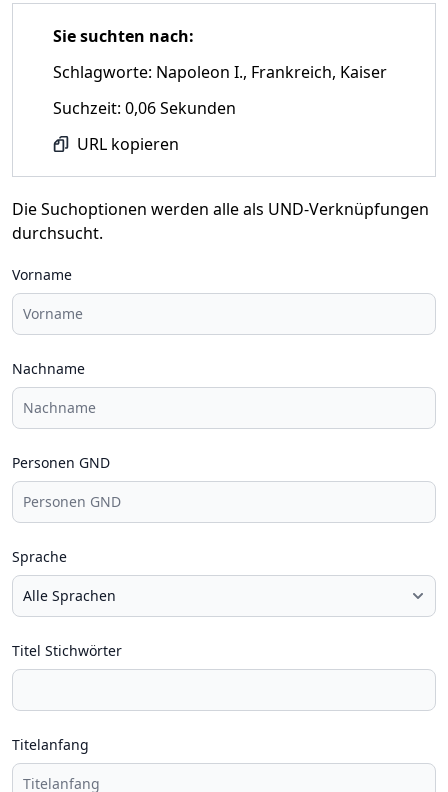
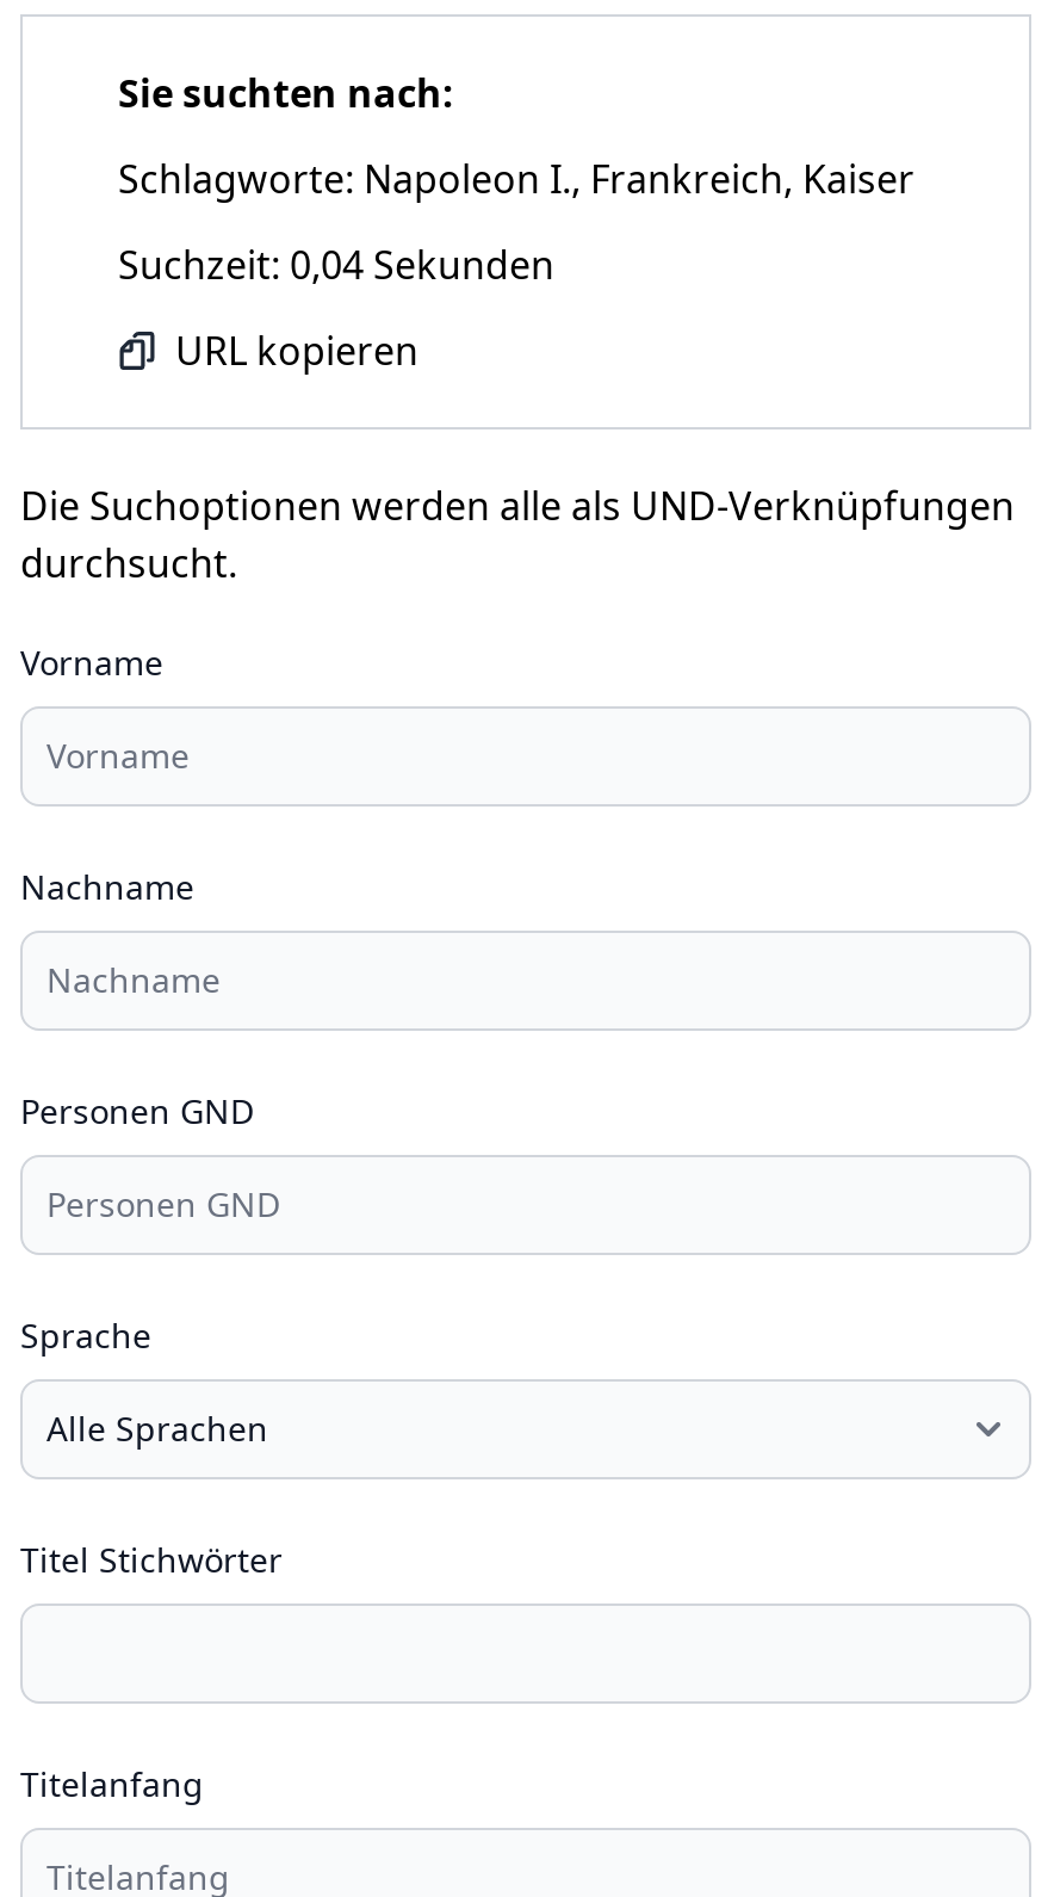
- Suchzeit: 0,06 Sekunden
+ Suchzeit: 0,04 Sekunden
